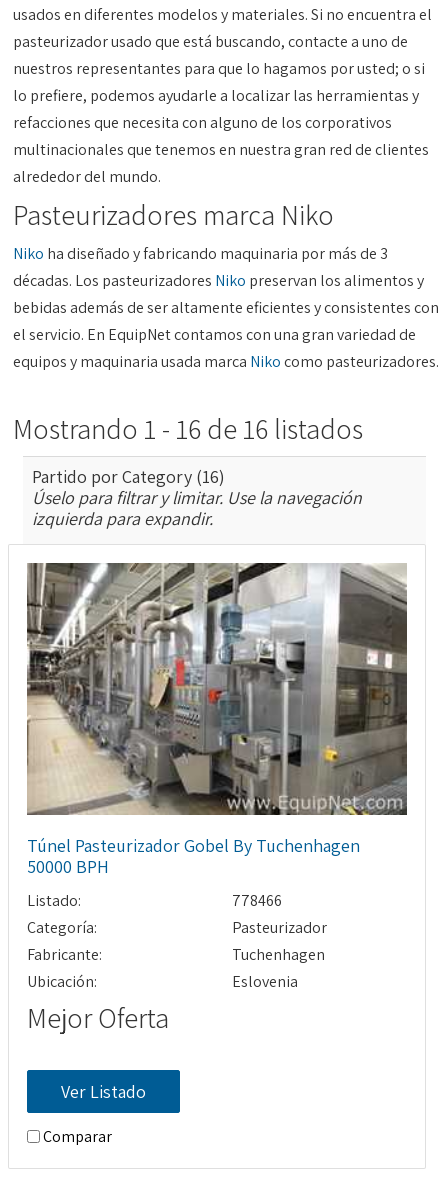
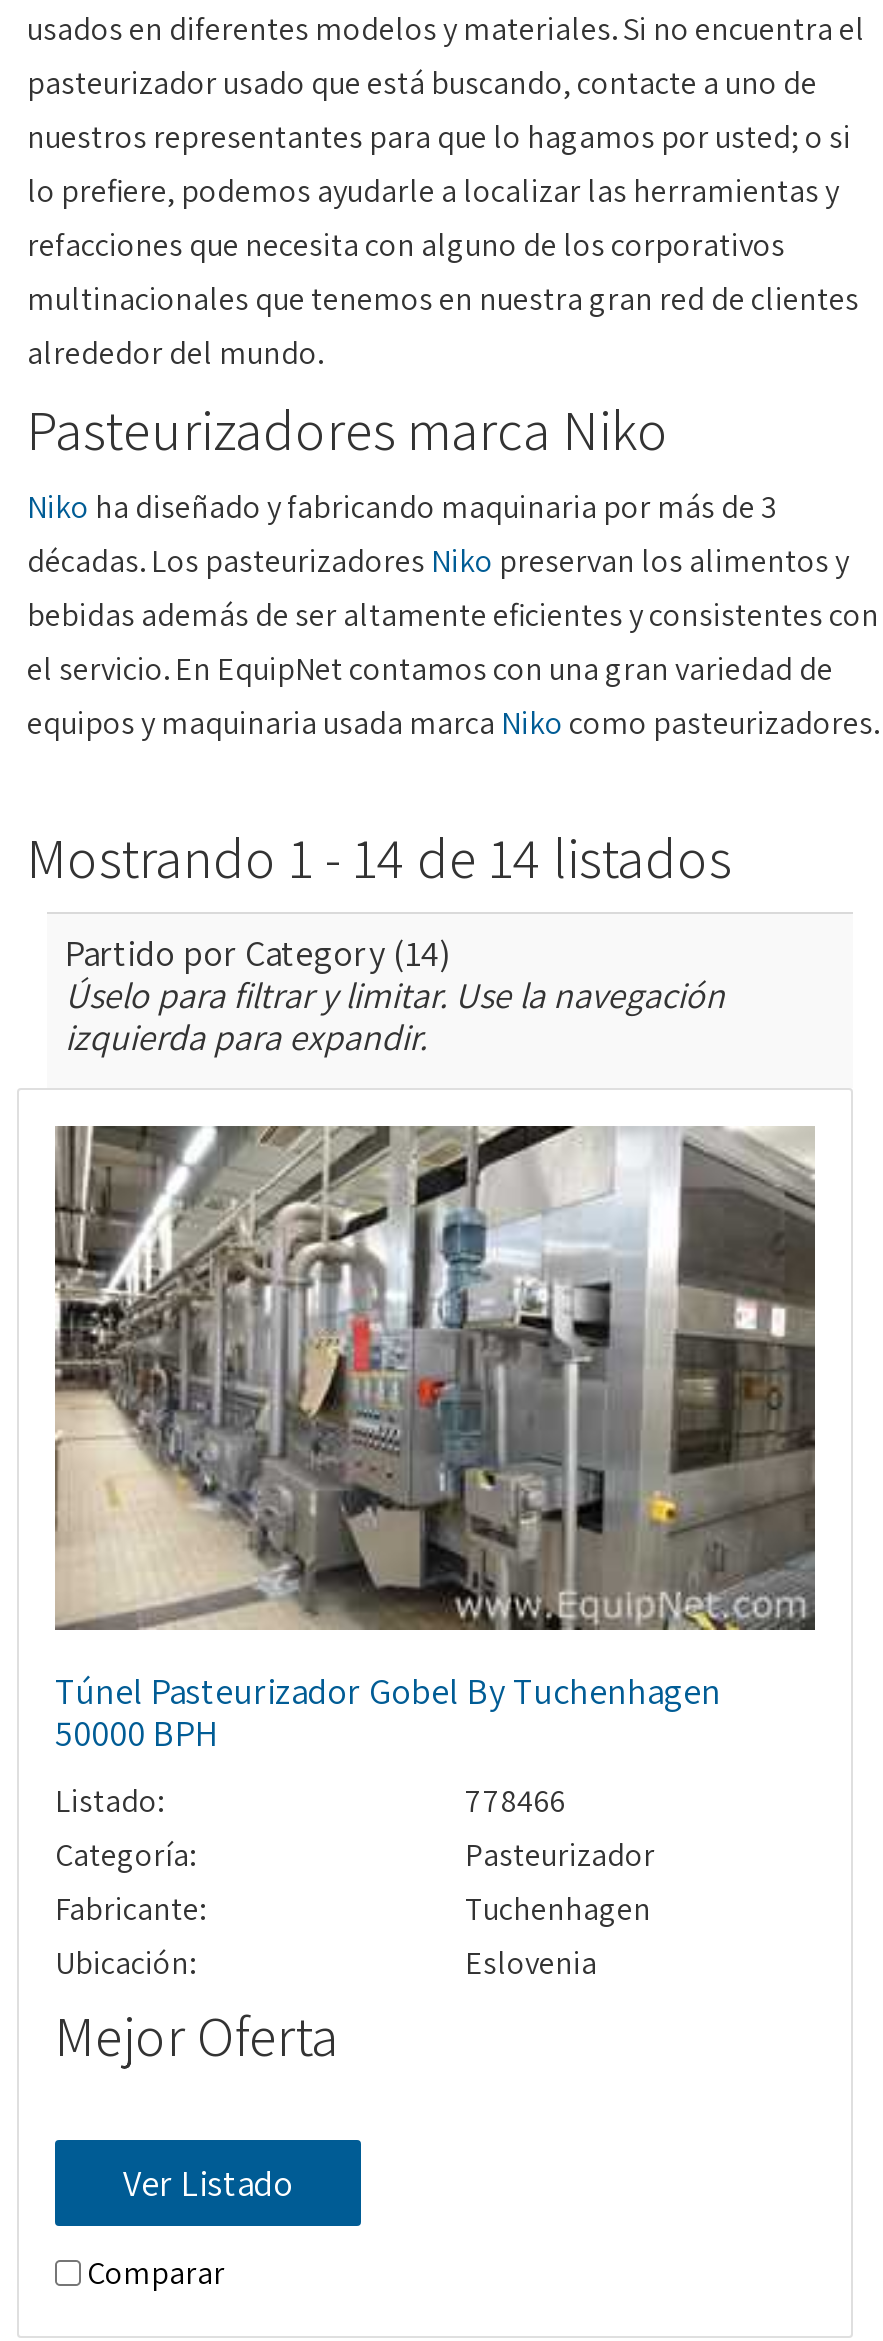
- Mostrando 1 - 16 de 16 listados
+ Mostrando 1 - 14 de 14 listados

- Partido por Category (16)
+ Partido por Category (14)
